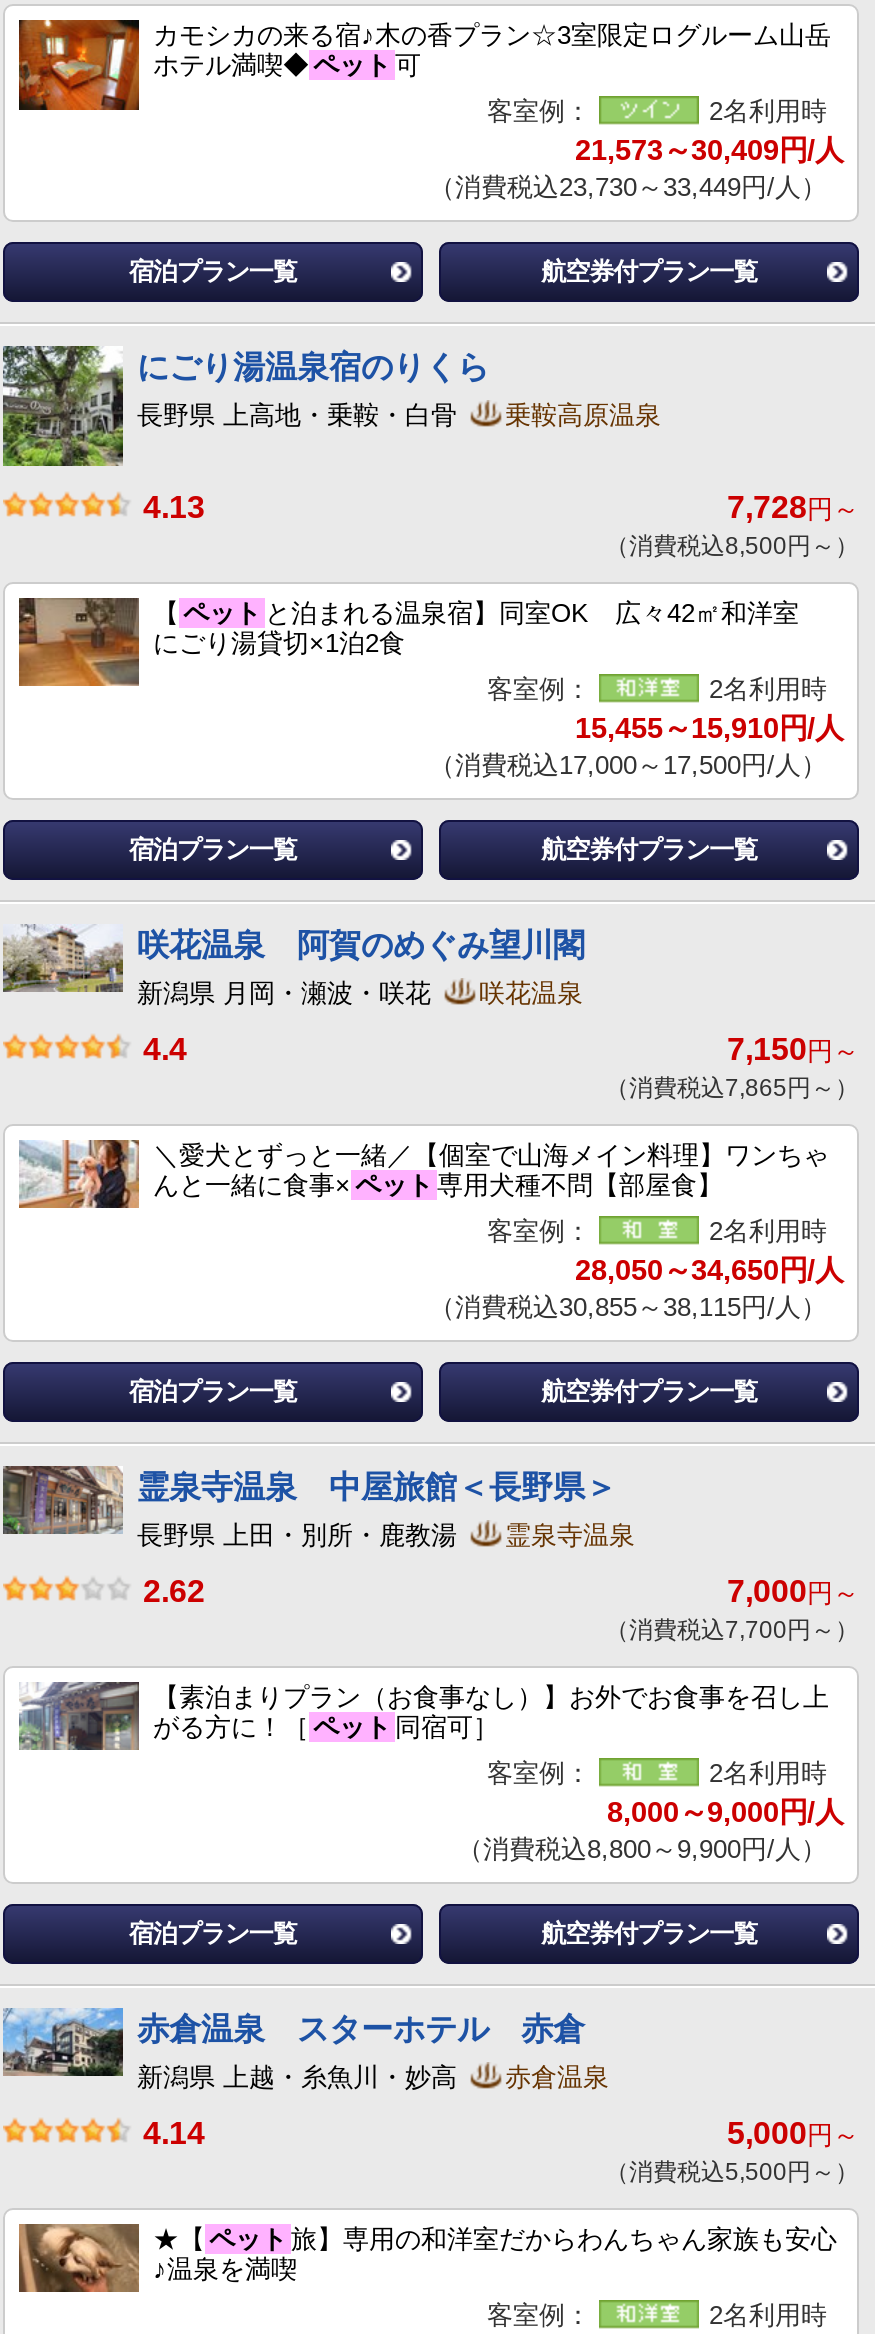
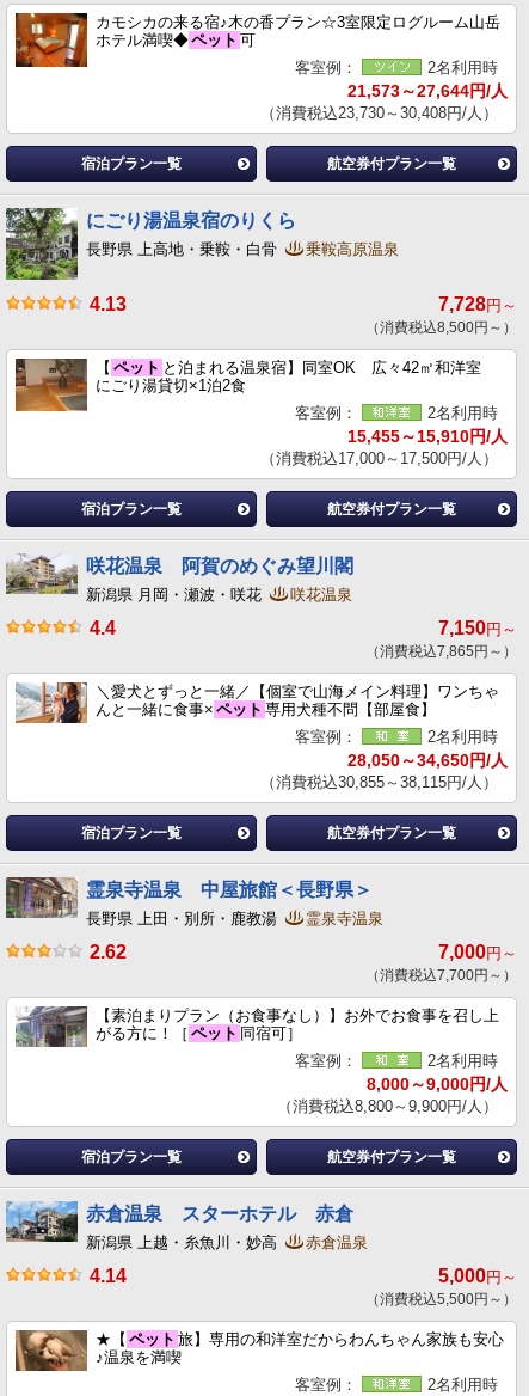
- 21,573～30,409円/人
+ 21,573～27,644円/人

- （消費税込23,730～33,449円/人）
+ （消費税込23,730～30,408円/人）
